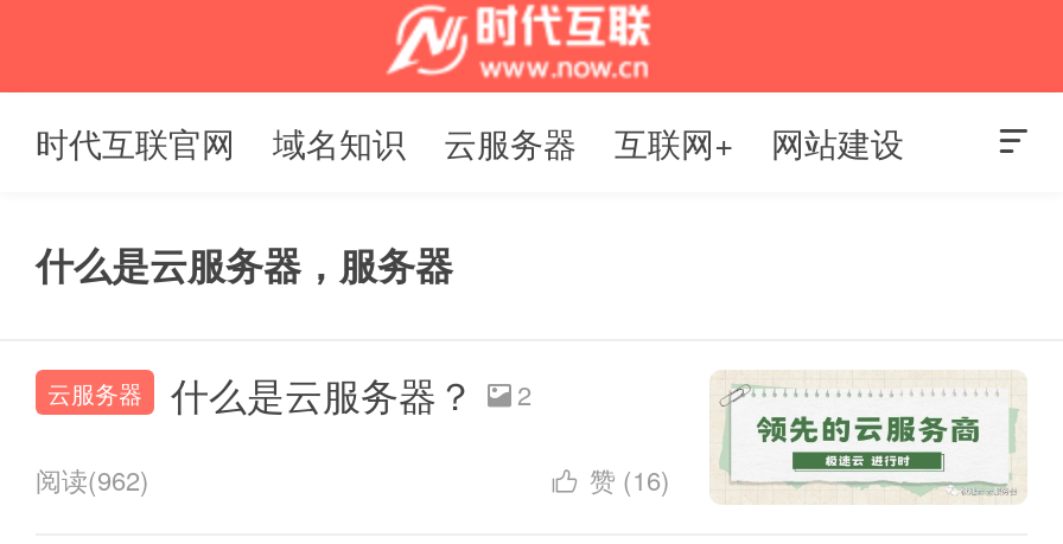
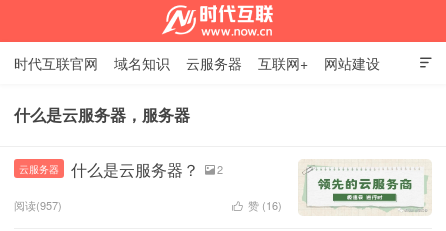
- 阅读(962)
+ 阅读(957)
